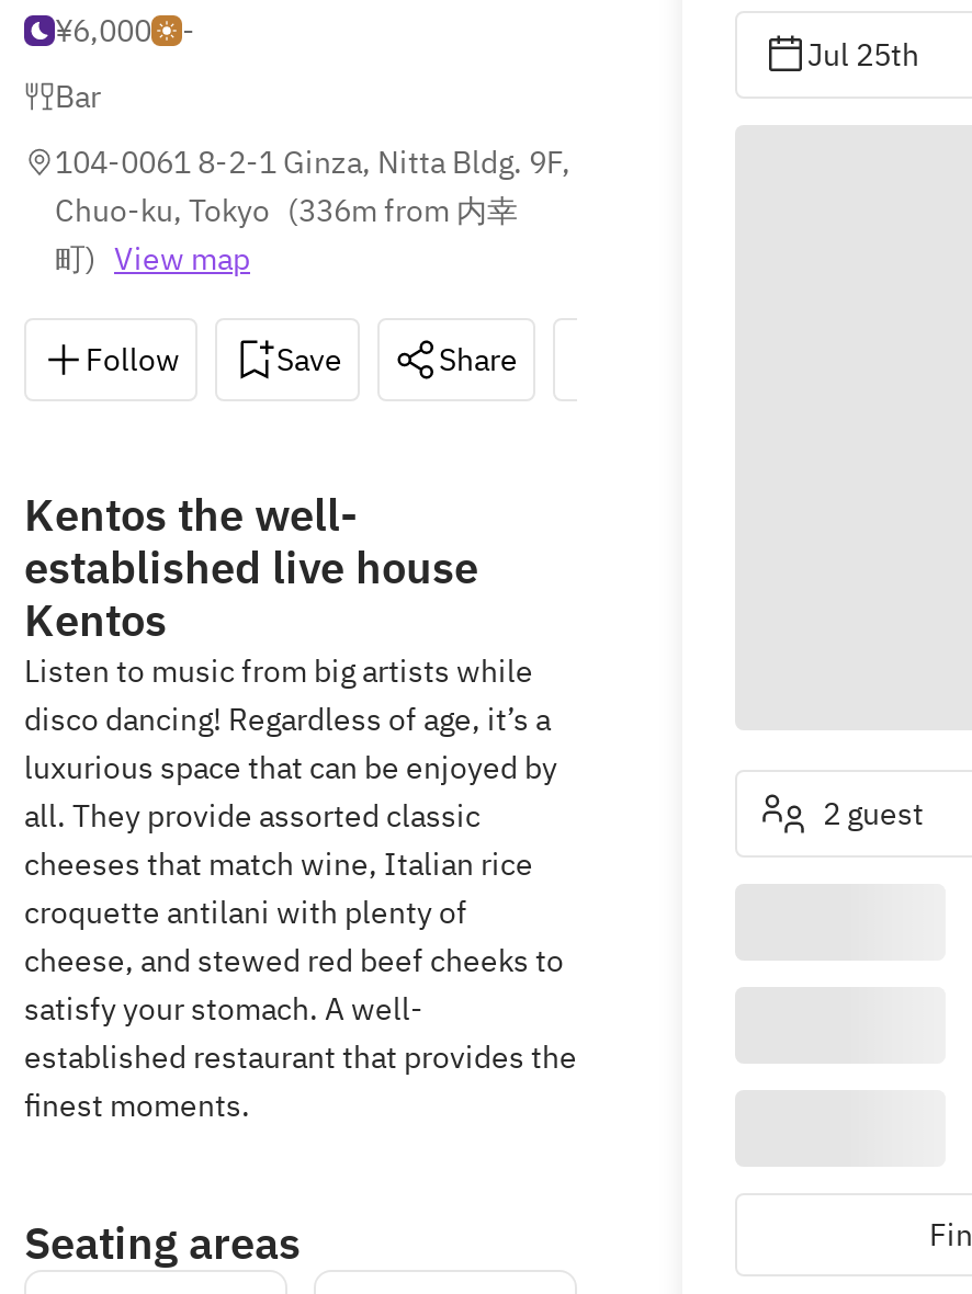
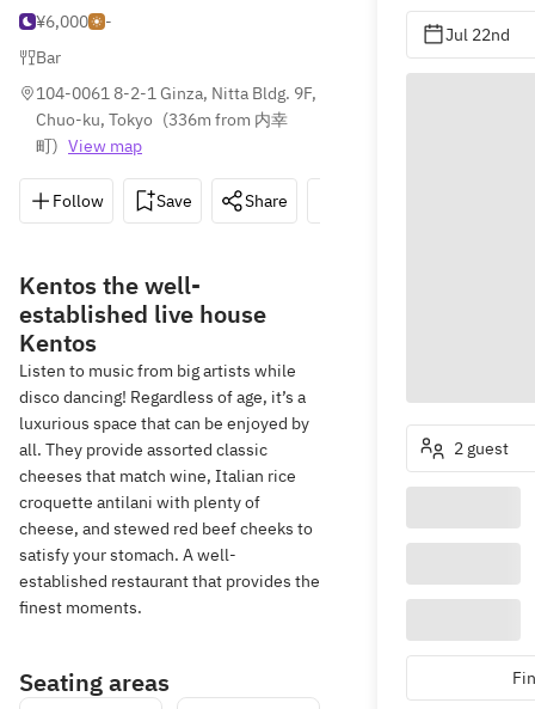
- Jul 25th
+ Jul 22nd
